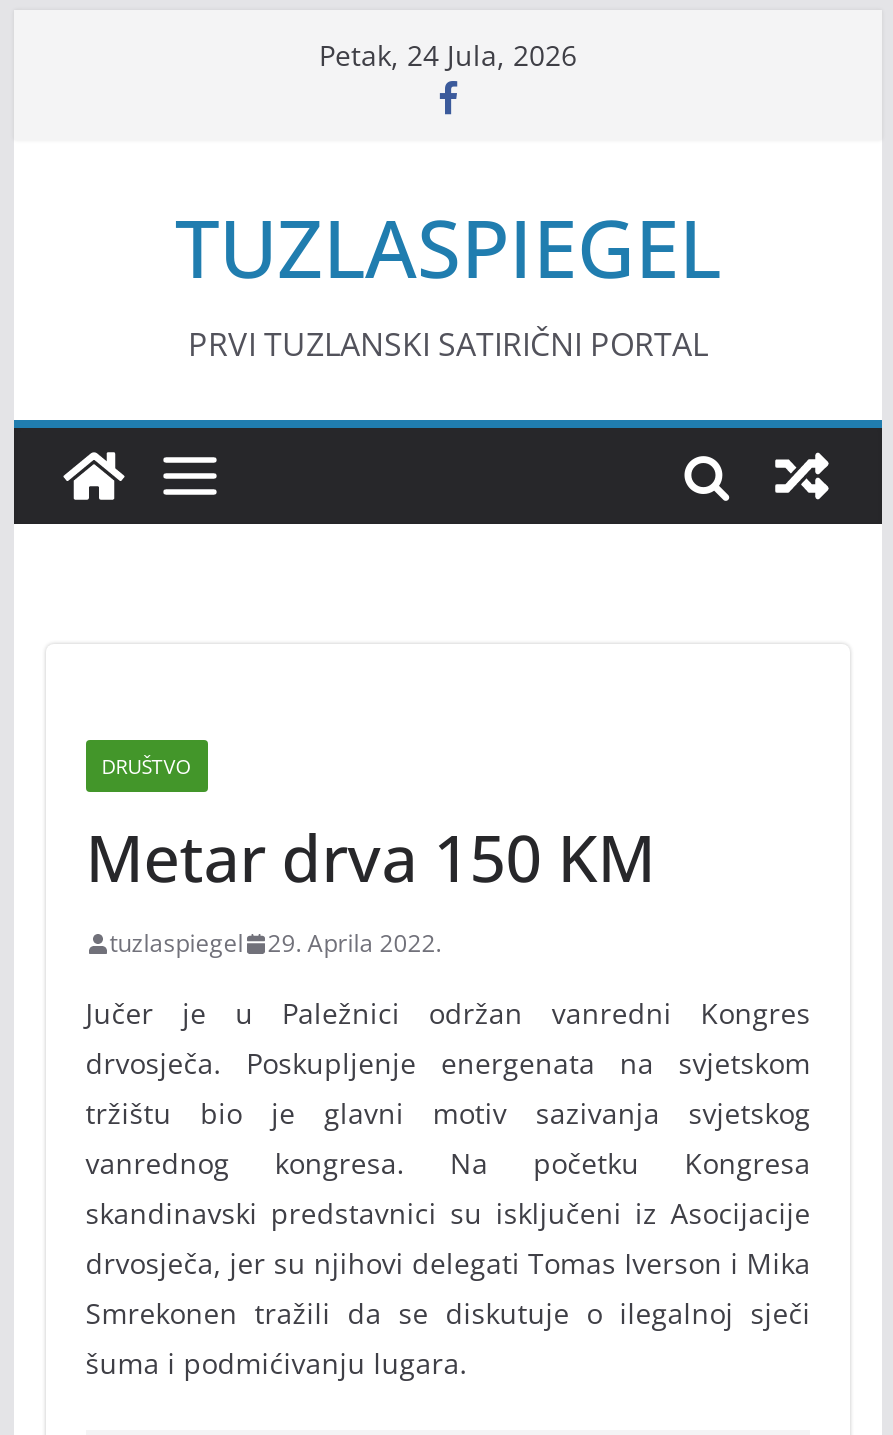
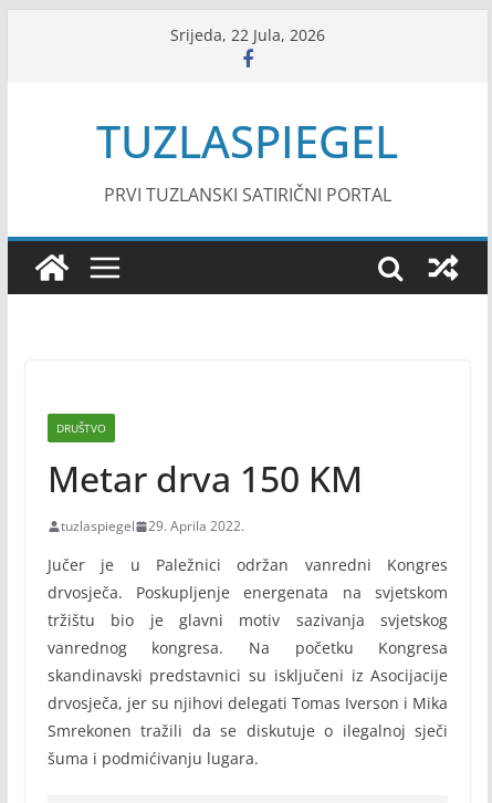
- Petak, 24 Jula, 2026
+ Srijeda, 22 Jula, 2026
